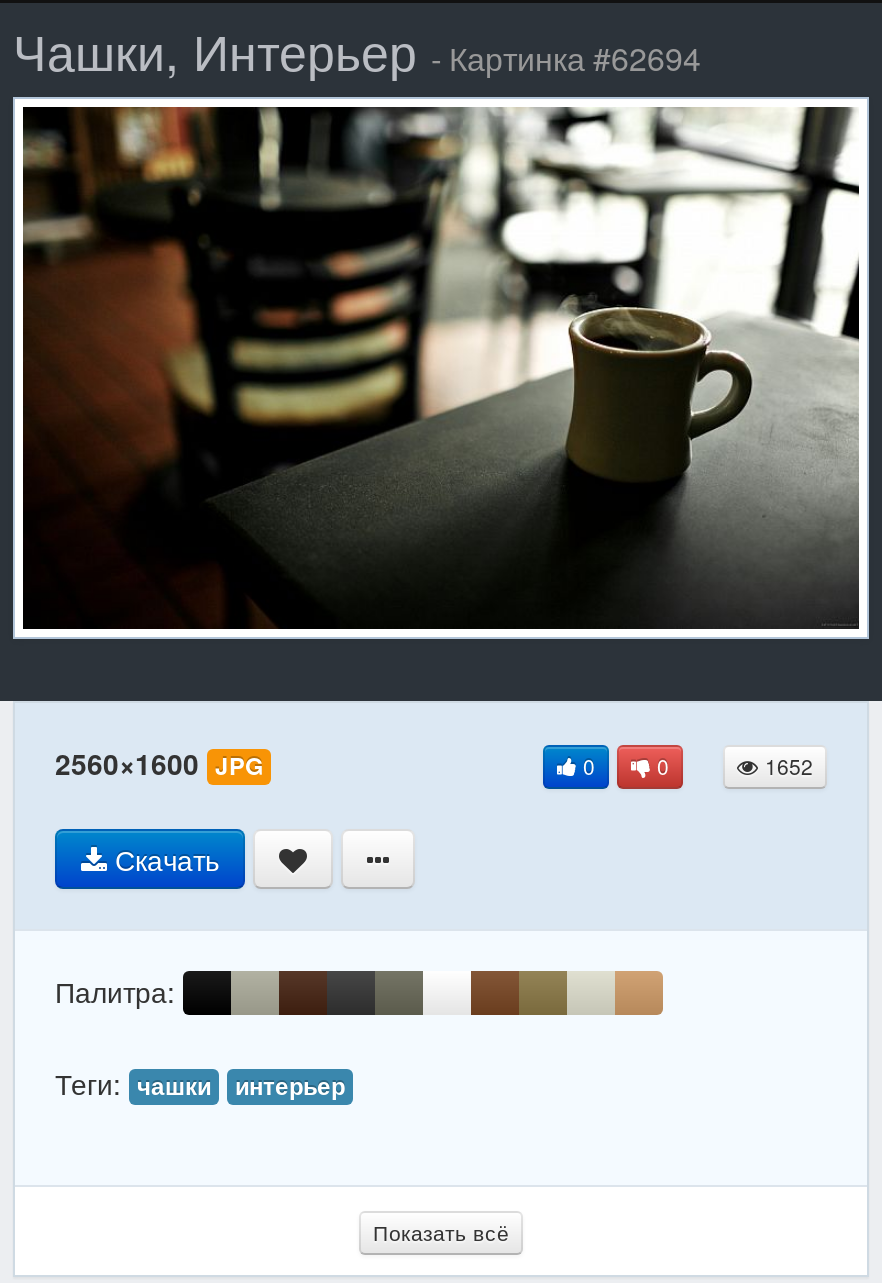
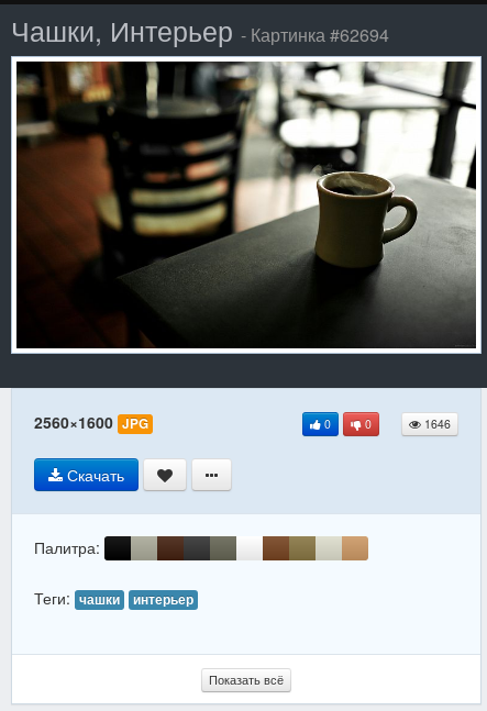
- 1652
+ 1646
